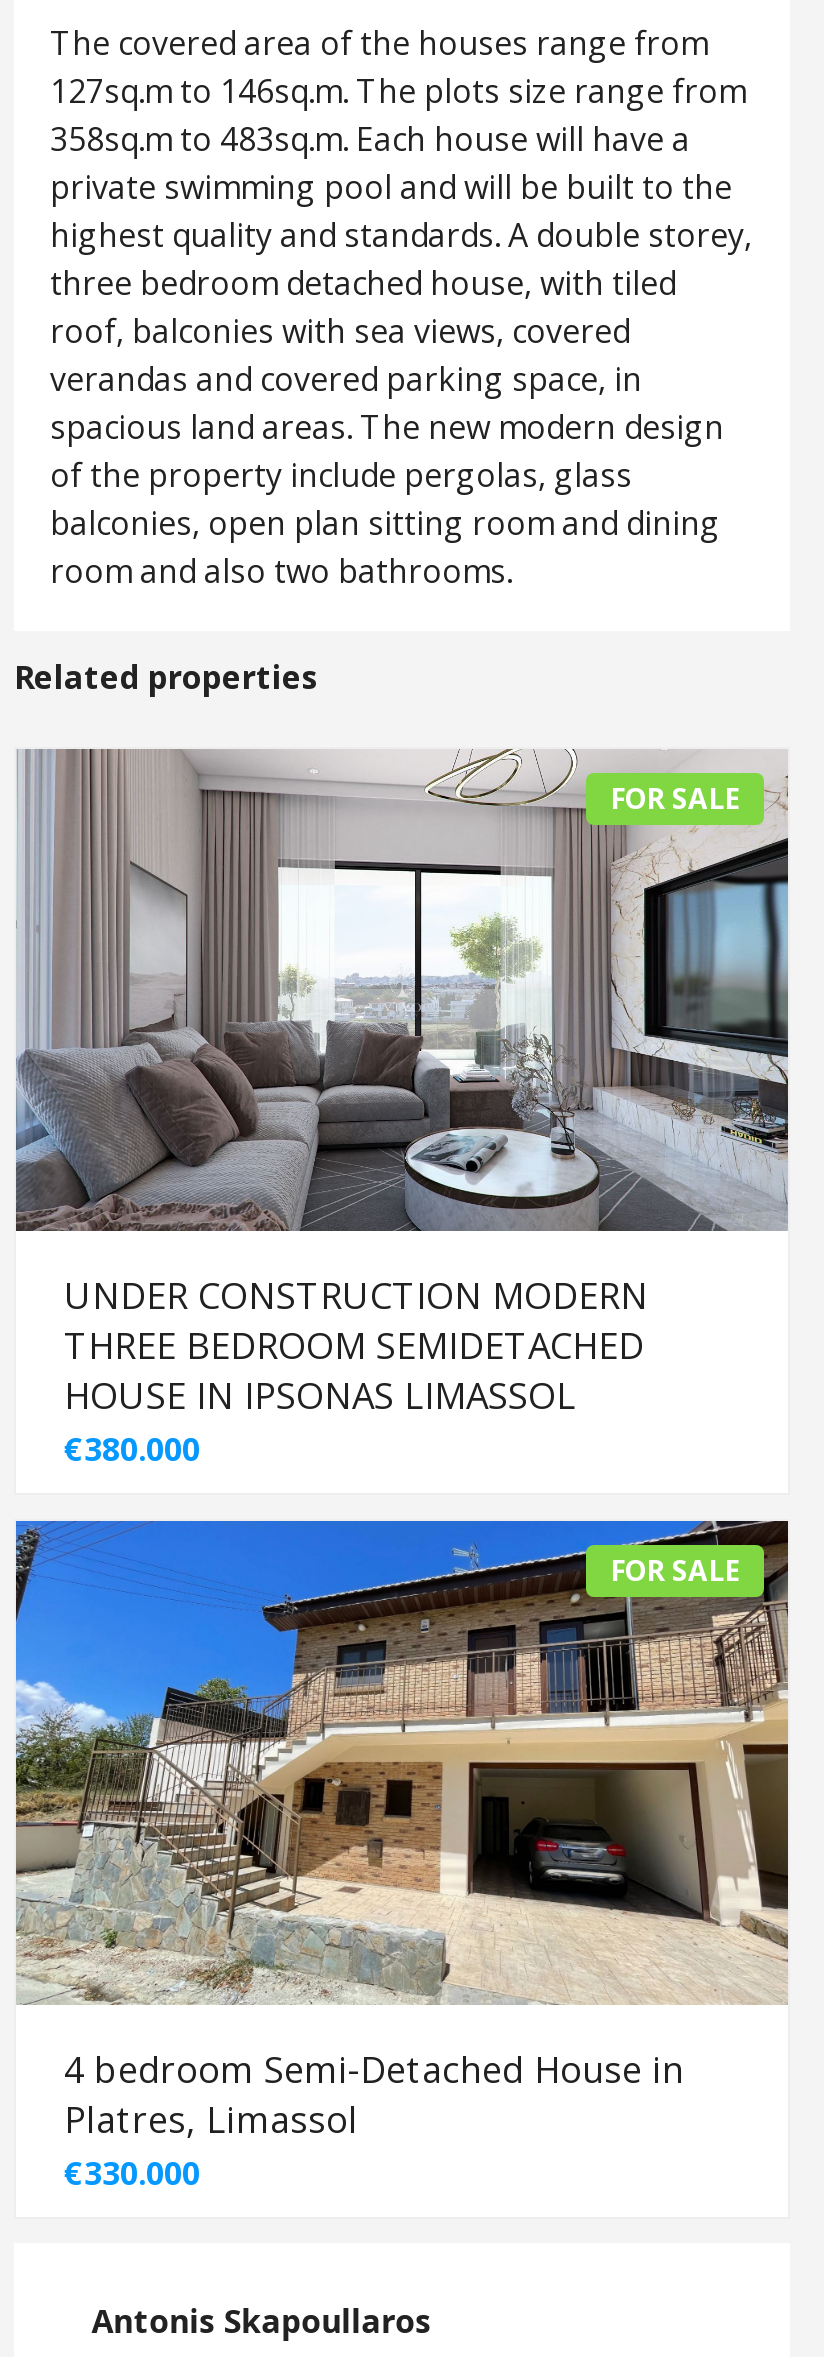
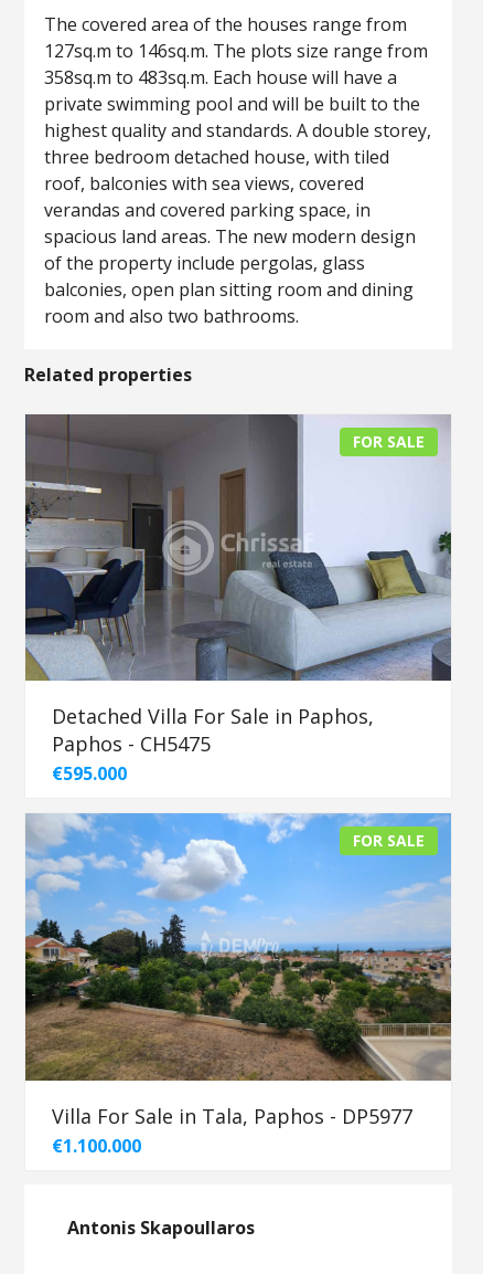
- [image]
- UNDER CONSTRUCTION MODERN
- THREE BEDROOM SEMIDETACHED
- HOUSE IN IPSONAS LIMASSOL
- €380.000
+ [image]
+ Detached Villa For Sale in Paphos,
+ Paphos - CH5475
+ €595.000

- [image]
- 4 bedroom Semi-Detached House in
- Platres, Limassol
- €330.000
+ [image]
+ Villa For Sale in Tala, Paphos - DP5977
+ €1.100.000
